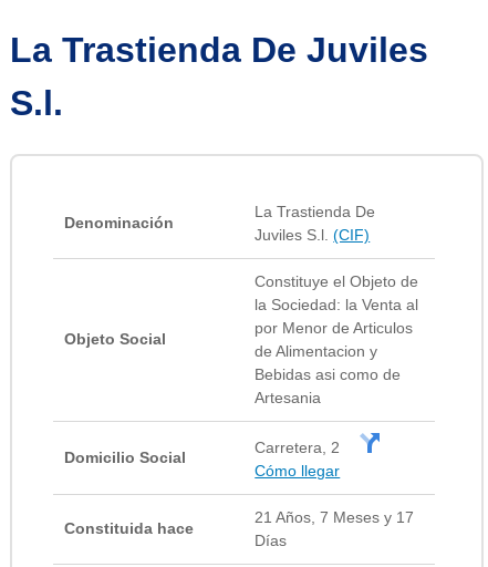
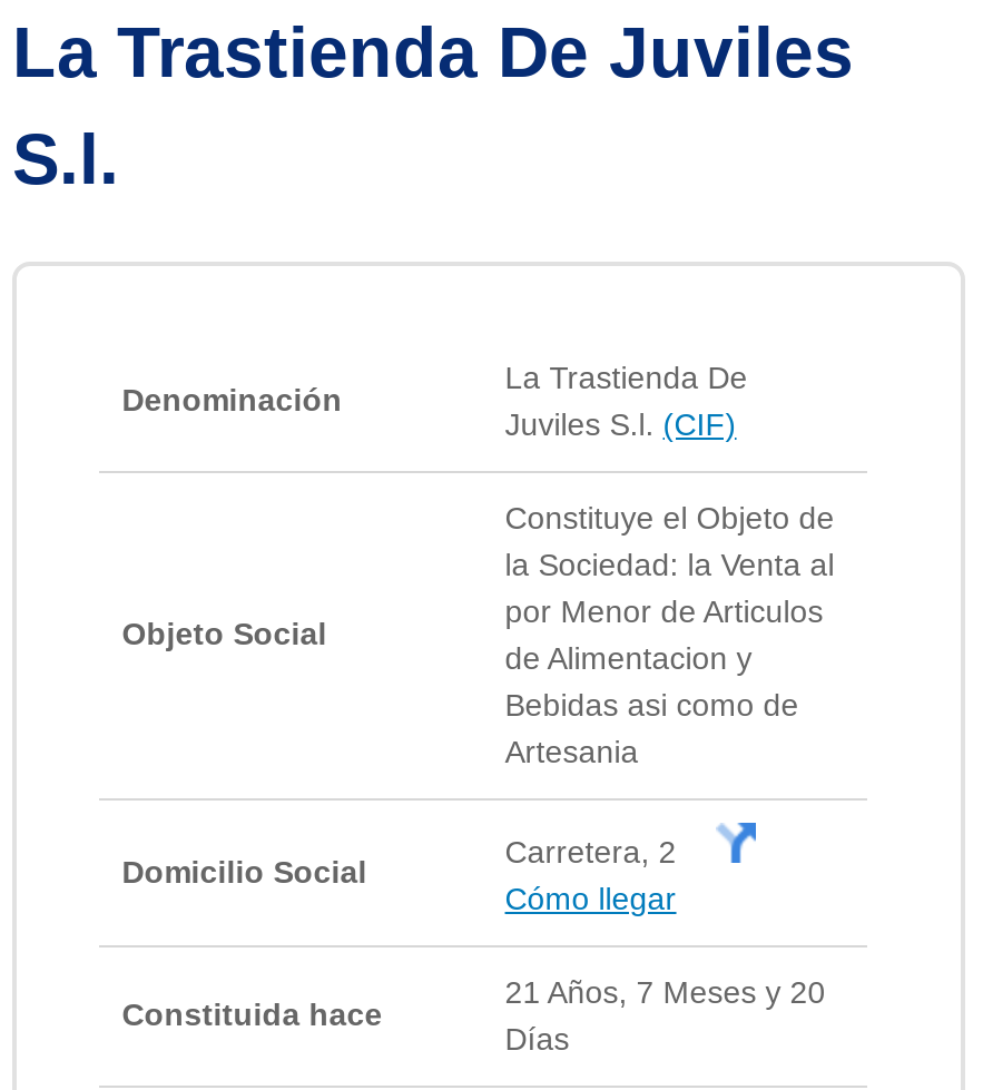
- 21 Años, 7 Meses y 17
+ 21 Años, 7 Meses y 20
